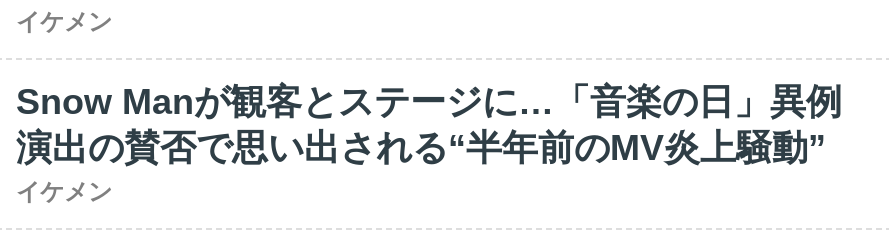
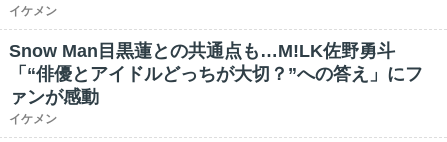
- Snow Manが観客とステージに…「音楽の日」異例
- 演出の賛否で思い出される“半年前のMV炎上騒動”
+ Snow Man目黒蓮との共通点も…M!LK佐野勇斗
+ 「“俳優とアイドルどっちが大切？”への答え」にフ
+ ァンが感動
